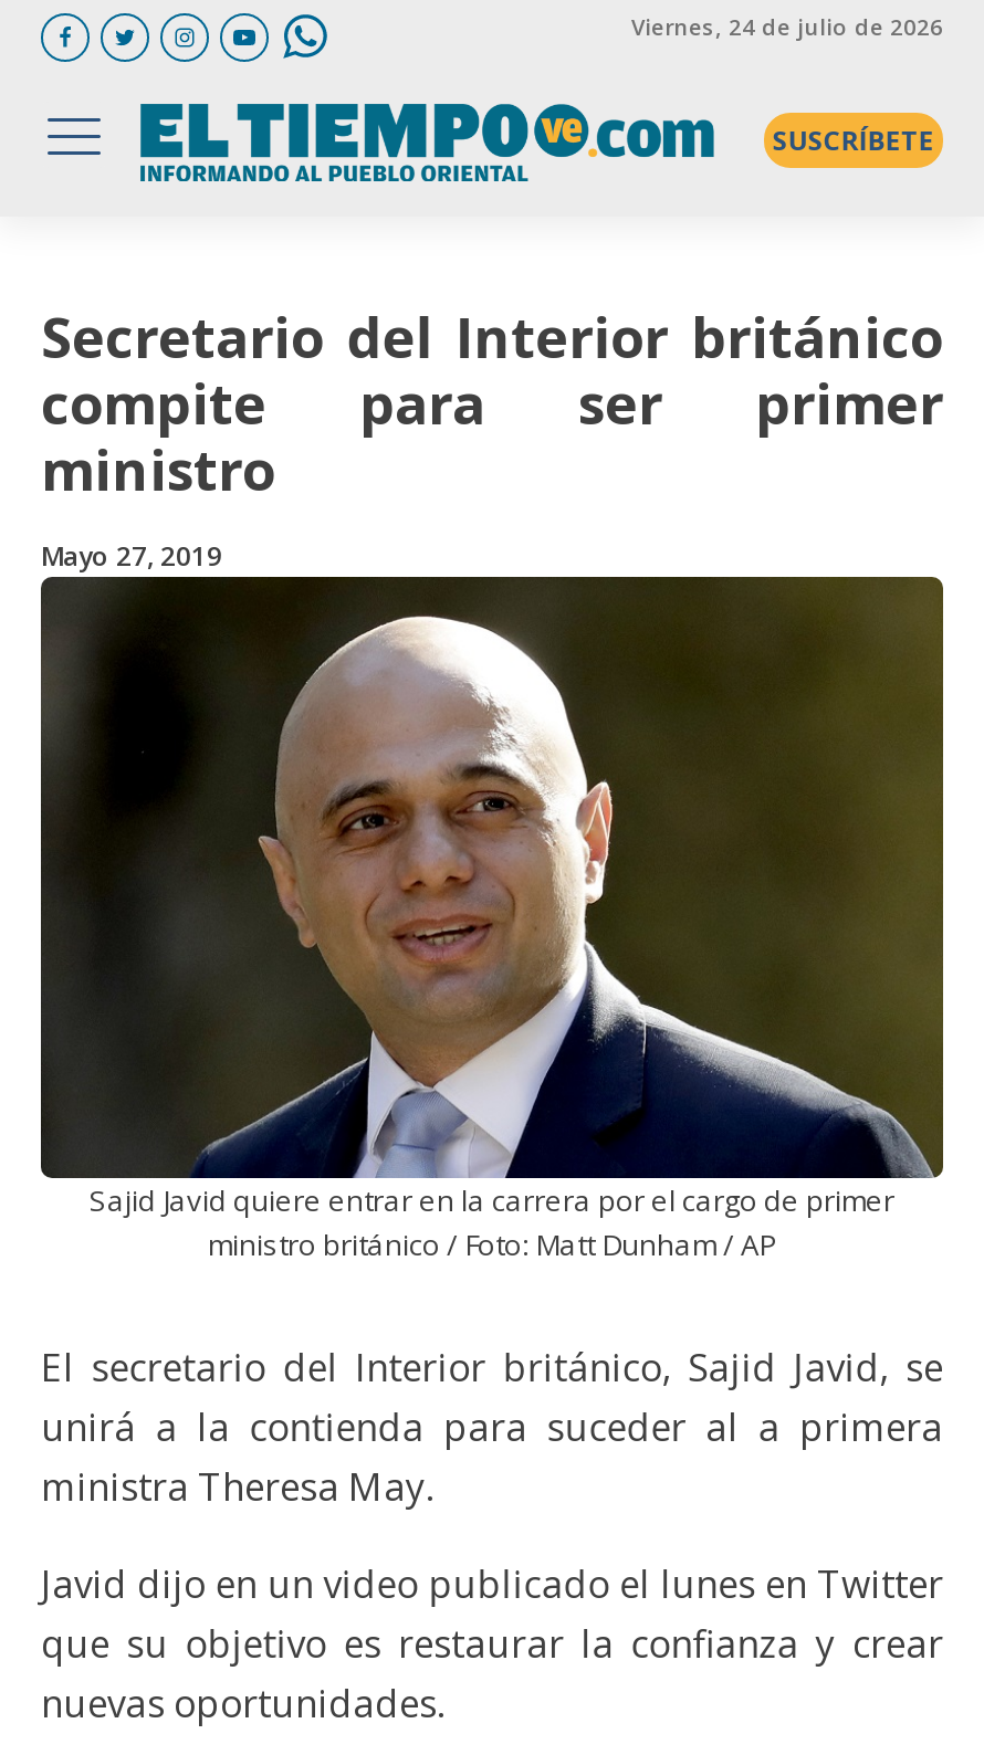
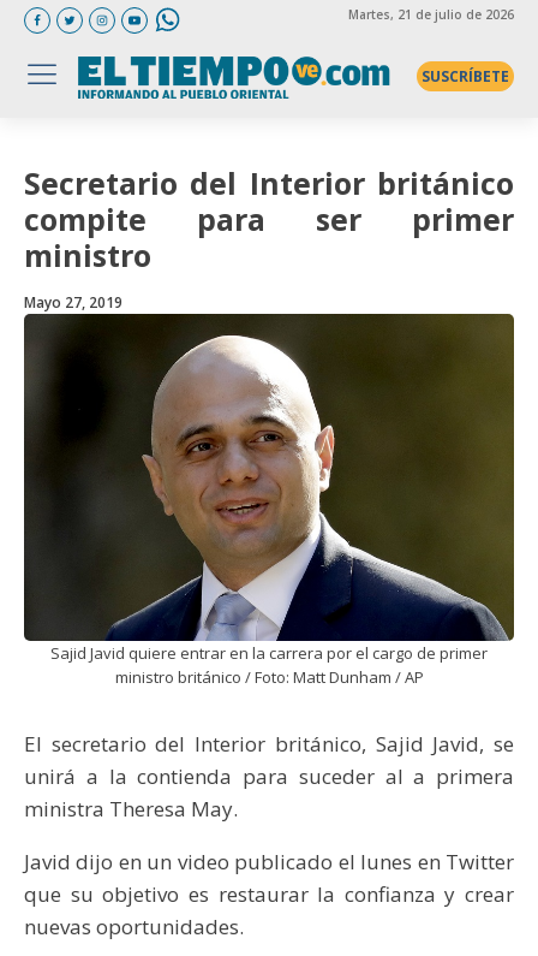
- Viernes, 24 de julio de 2026
+ Martes, 21 de julio de 2026
